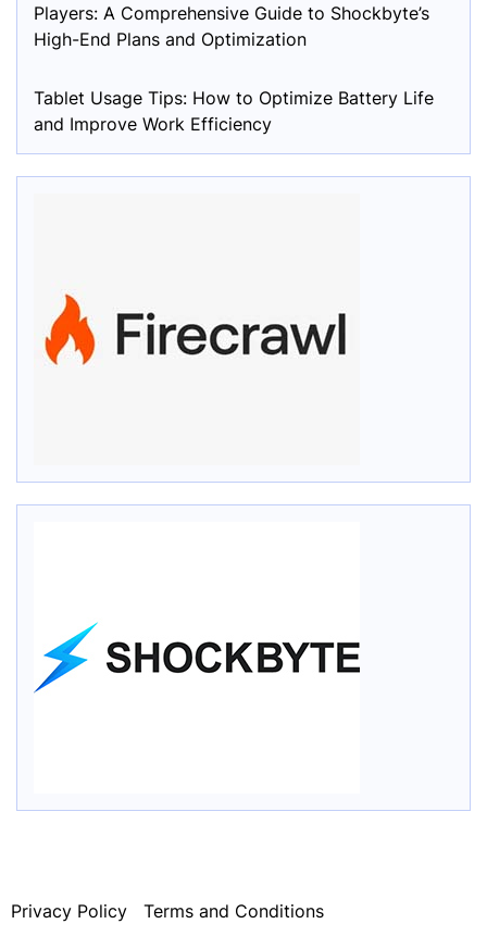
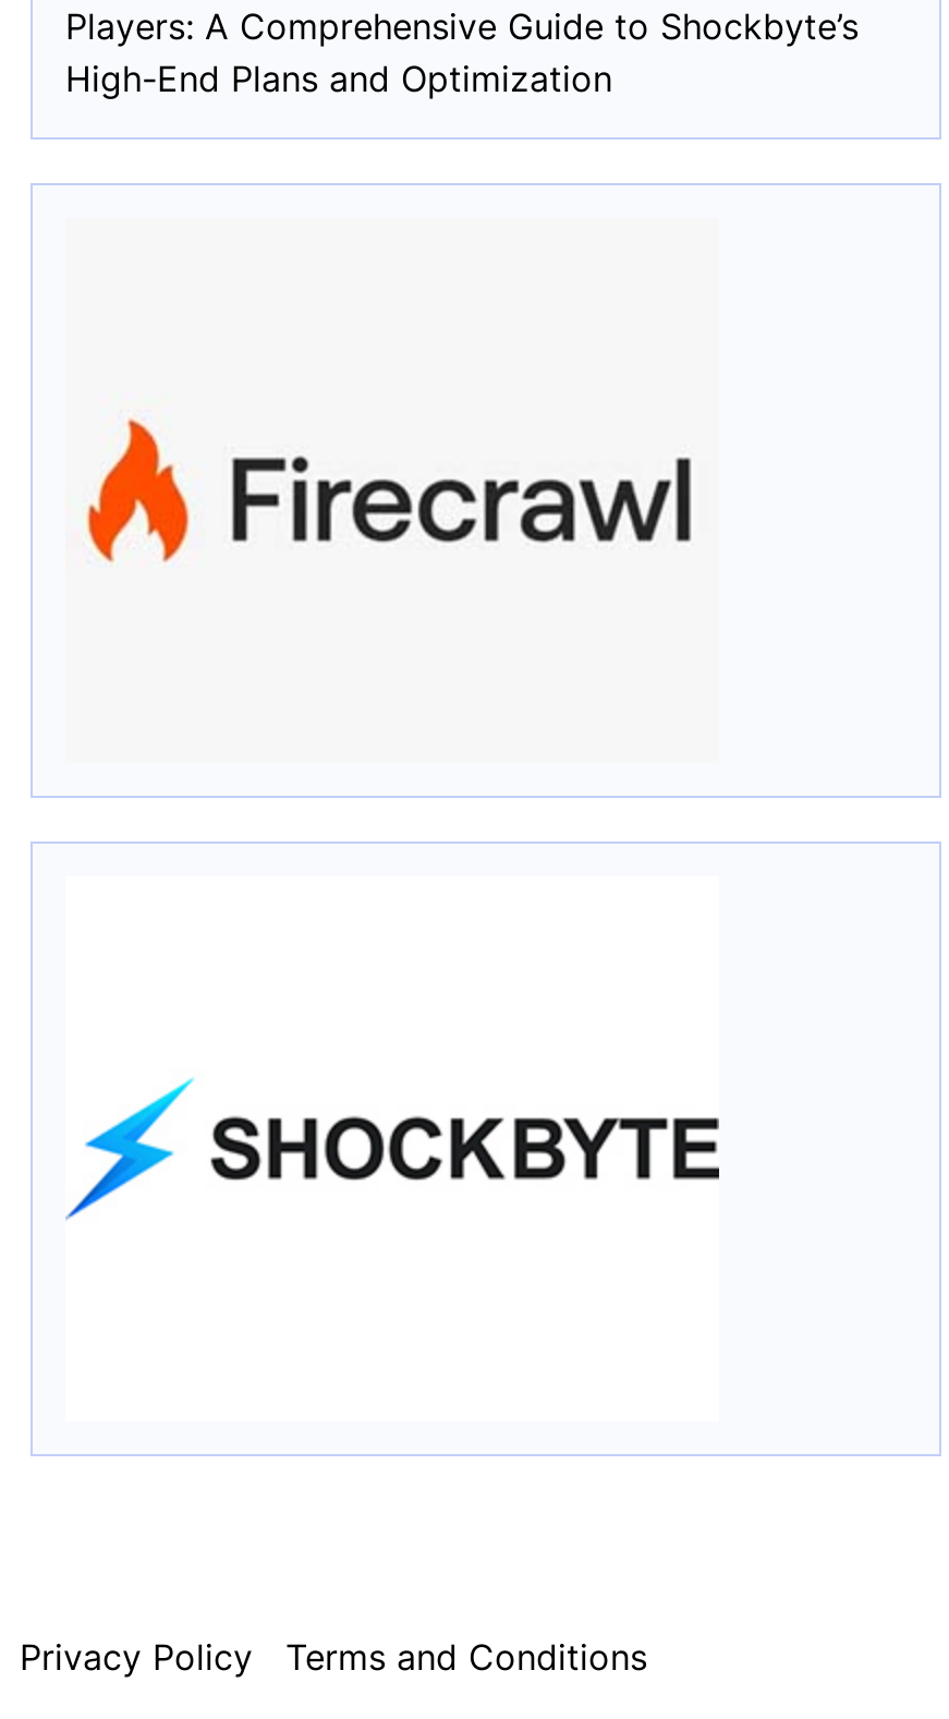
- Tablet Usage Tips: How to Optimize Battery Life
- and Improve Work Efficiency
